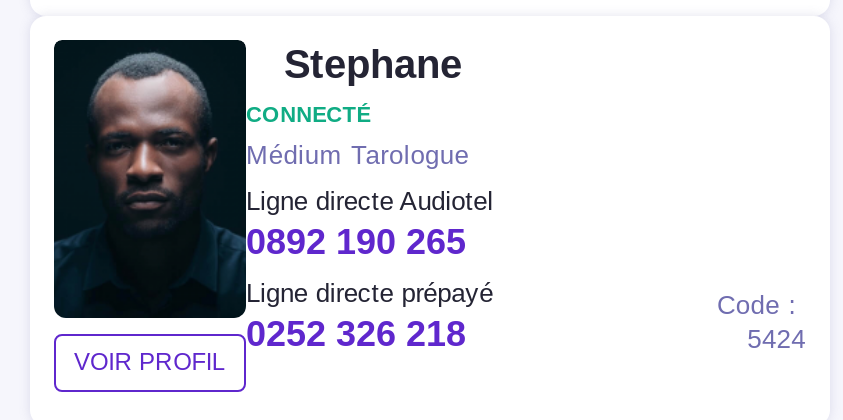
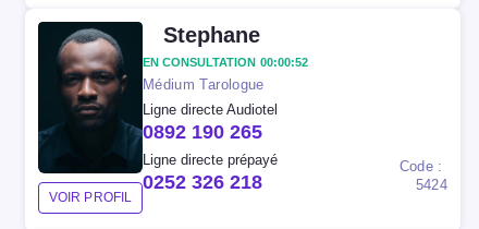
- CONNECTÉ
+ EN CONSULTATION 00:00:52
